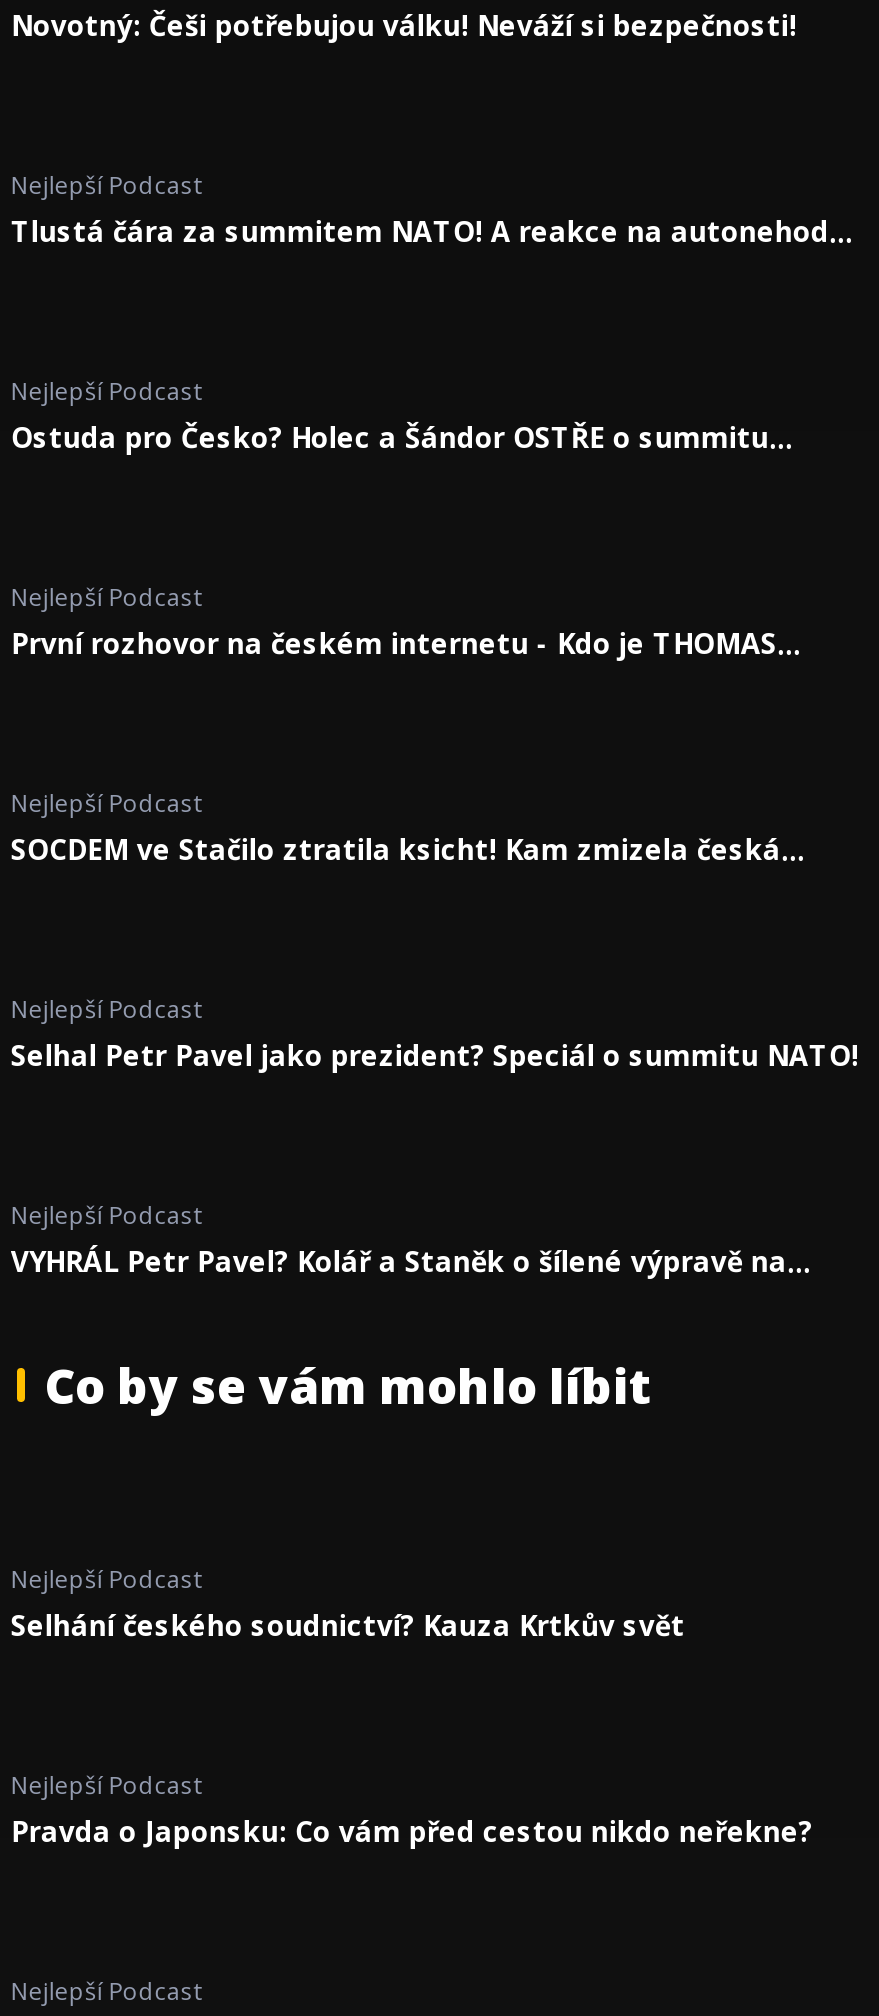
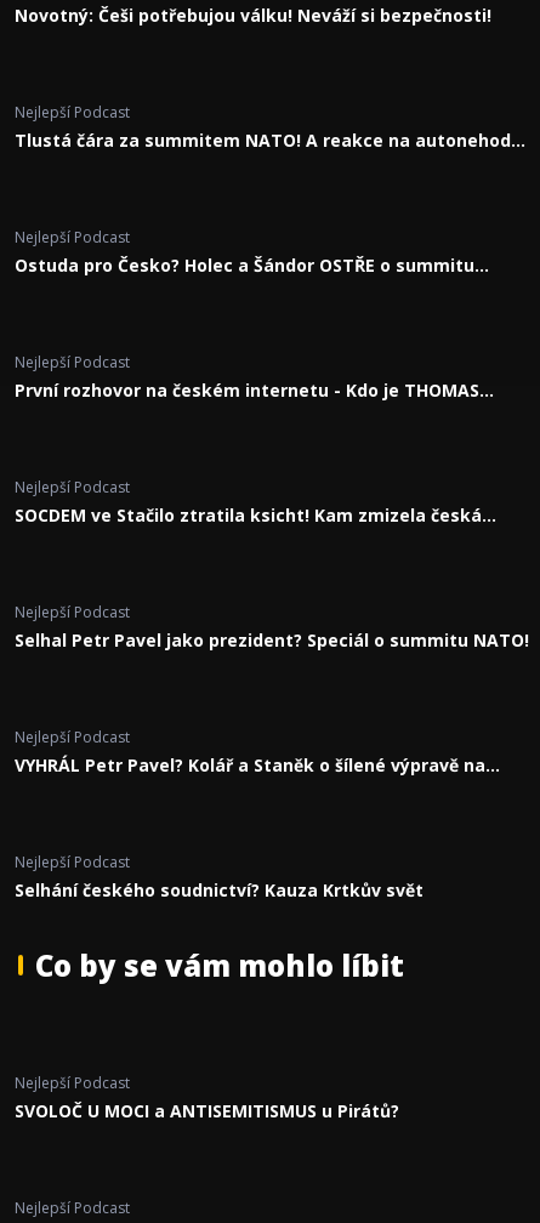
moved down: Co by se vám mohlo líbit

moved up: Nejlepší Podcast | Selhání českého soudnictví? Kauza Krtkův svět

- Pravda o Japonsku: Co vám před cestou nikdo neřekne?
+ SVOLOČ U MOCI a ANTISEMITISMUS u Pirátů?
